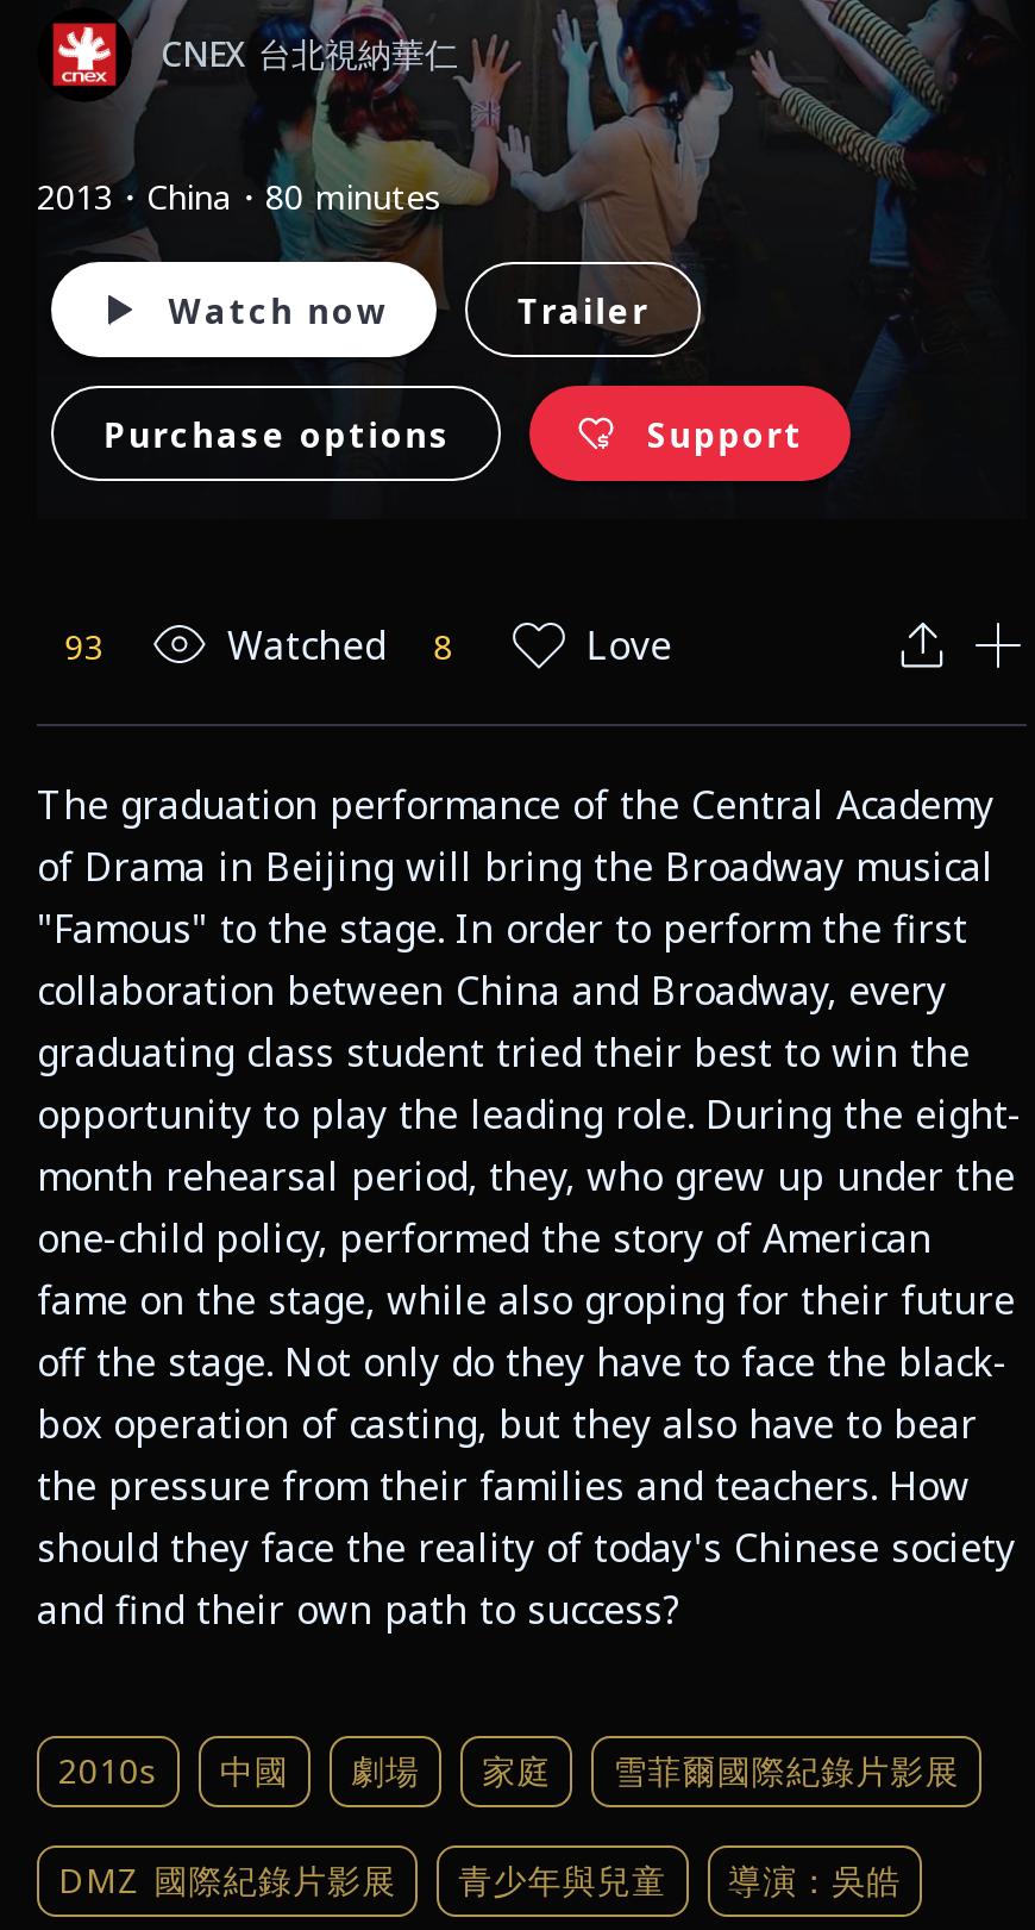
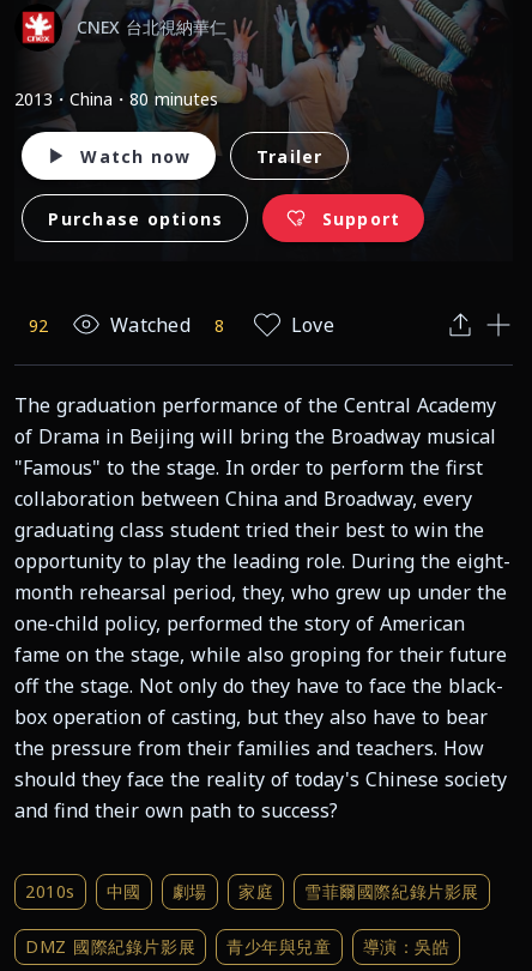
- 93
+ 92
